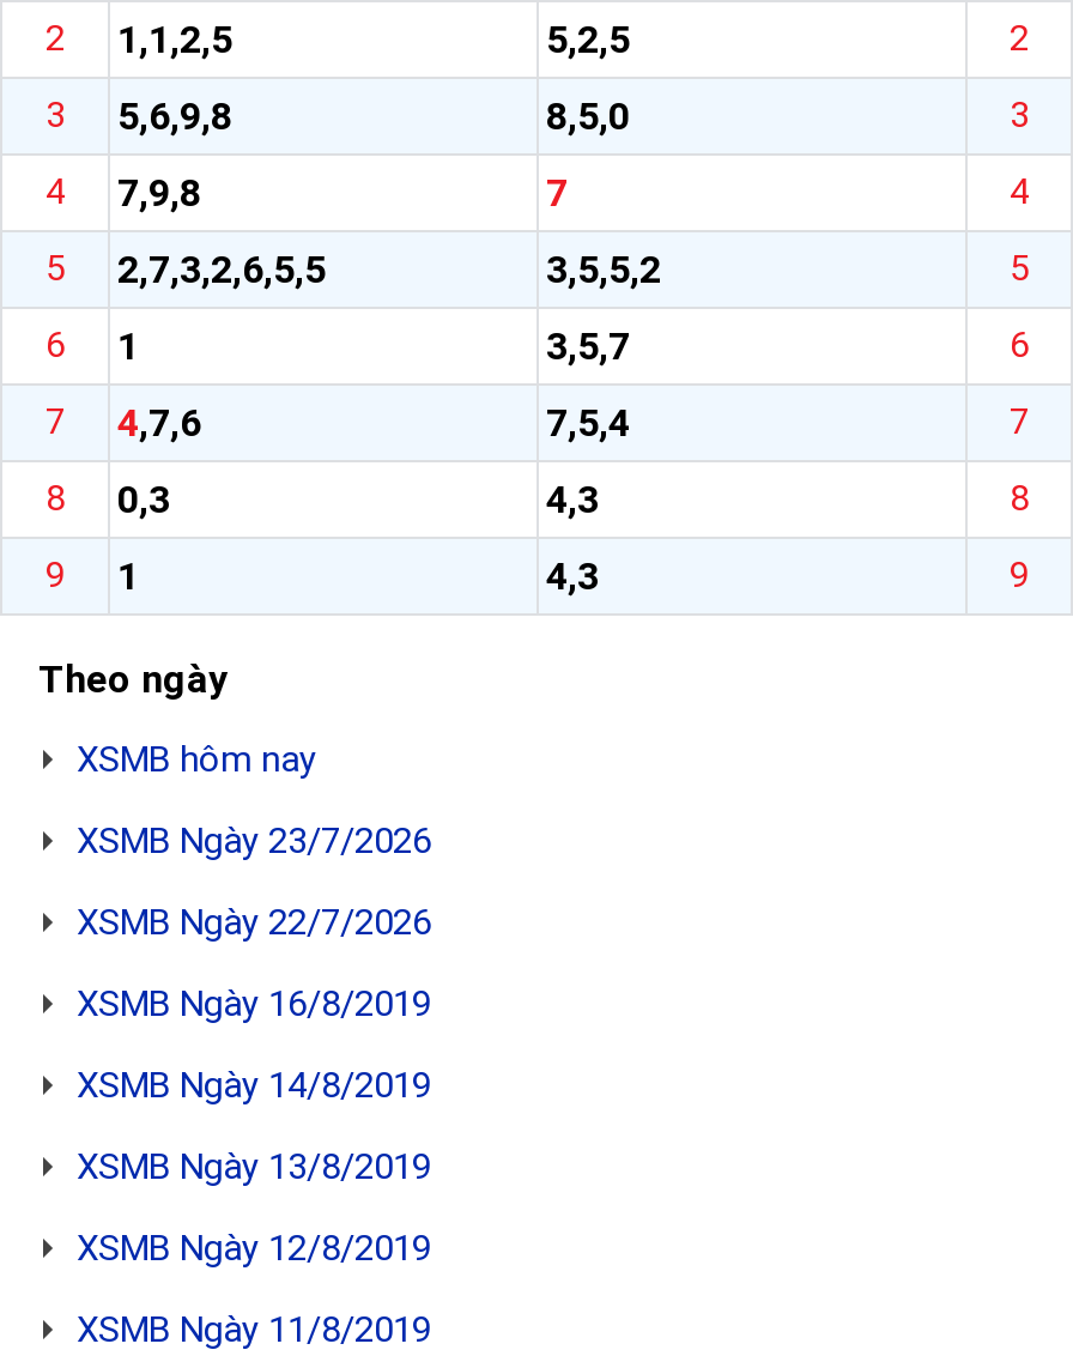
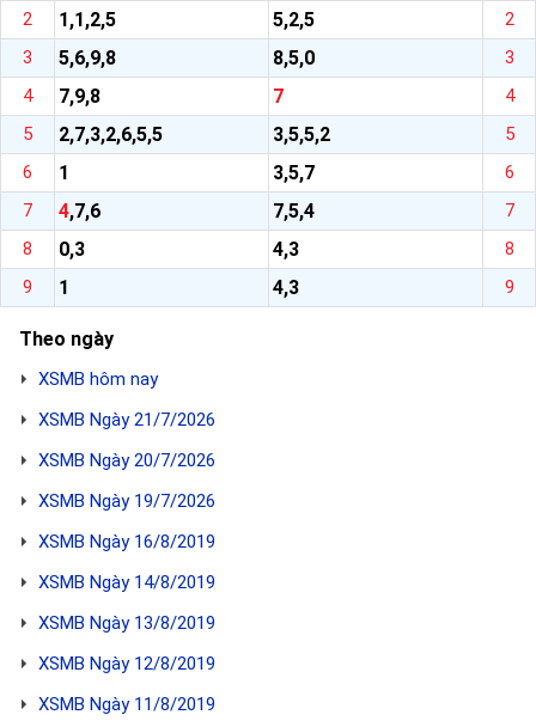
- XSMB Ngày 23/7/2026
- XSMB Ngày 22/7/2026
+ XSMB Ngày 21/7/2026
+ XSMB Ngày 20/7/2026
+ XSMB Ngày 19/7/2026
